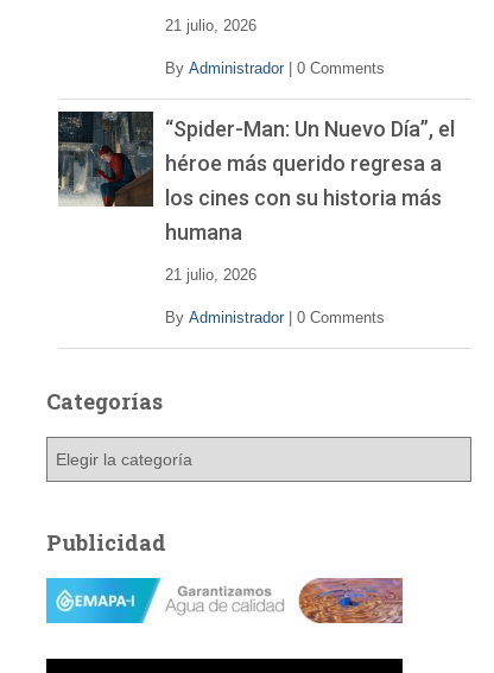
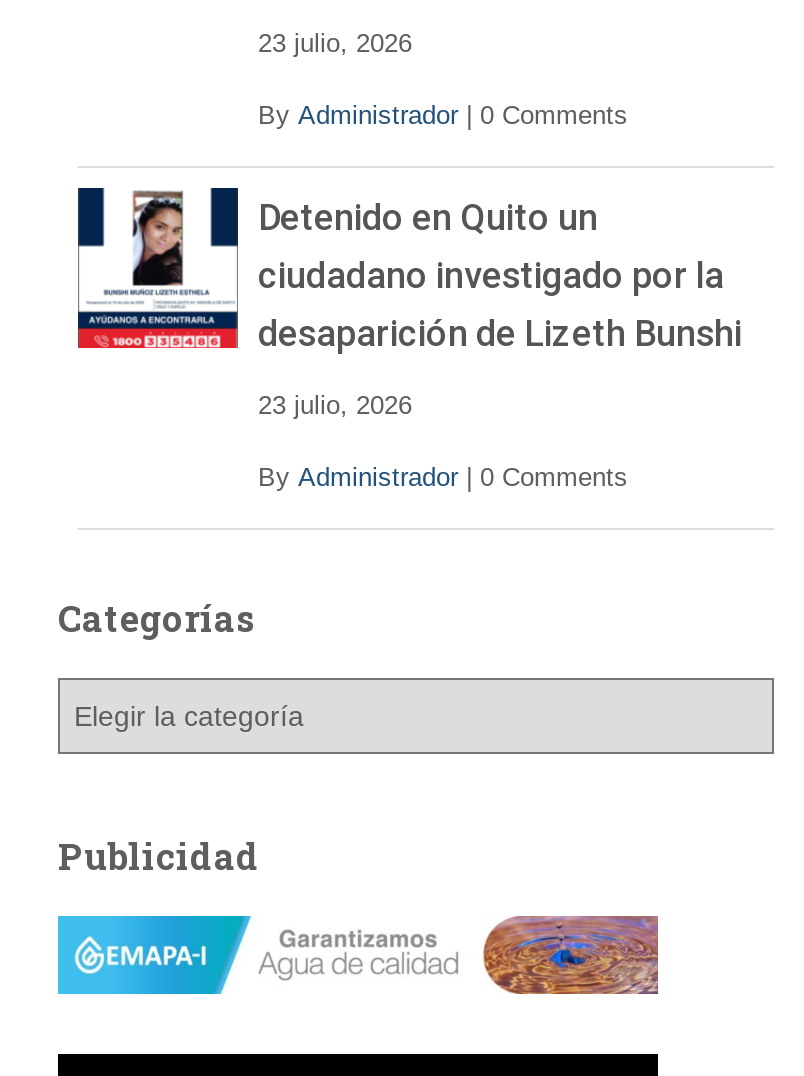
- 21 julio, 2026
+ 23 julio, 2026

- [image]
- “Spider-Man: Un Nuevo Día”, el
- héroe más querido regresa a
- los cines con su historia más
- humana
+ [image]
+ Detenido en Quito un
+ ciudadano investigado por la
+ desaparición de Lizeth Bunshi

- 21 julio, 2026
+ 23 julio, 2026
